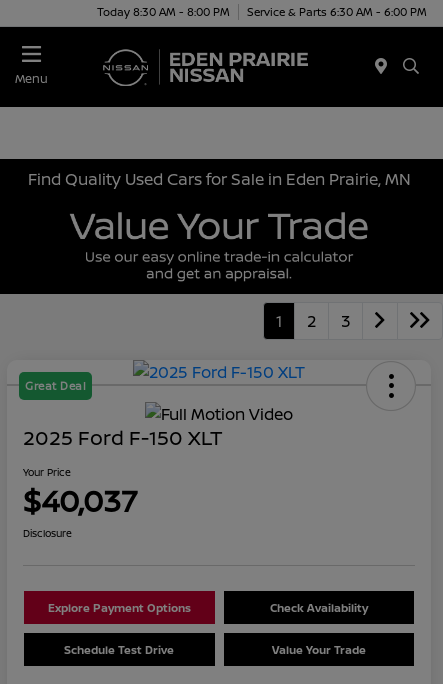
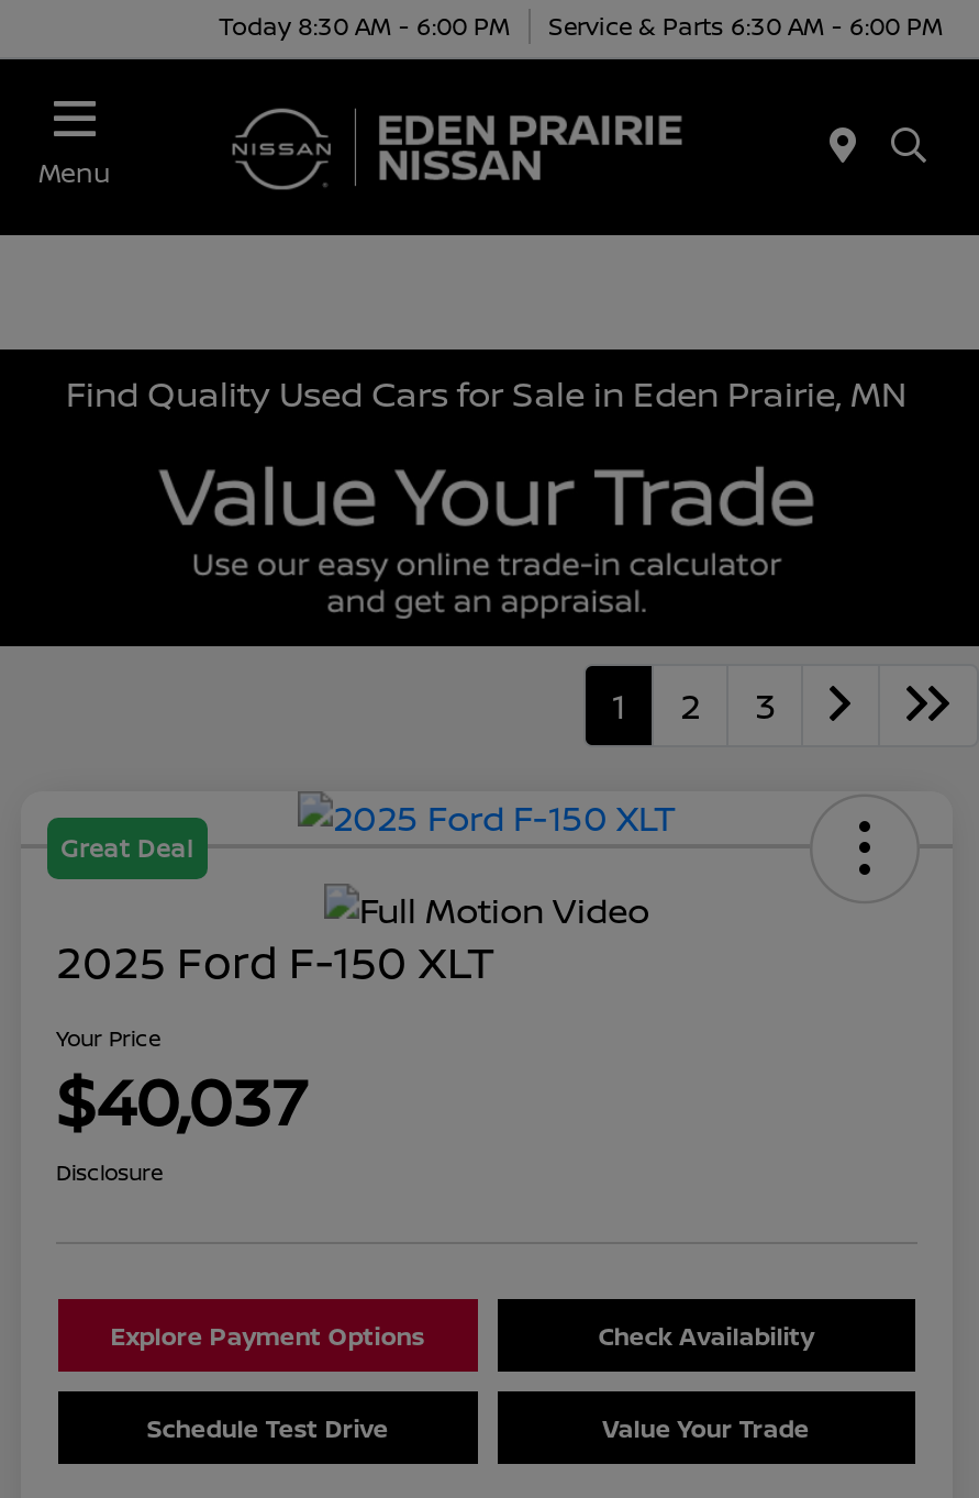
- Today 8:30 AM - 8:00 PM Service & Parts 6:30 AM - 6:00 PM
+ Today 8:30 AM - 6:00 PM Service & Parts 6:30 AM - 6:00 PM
